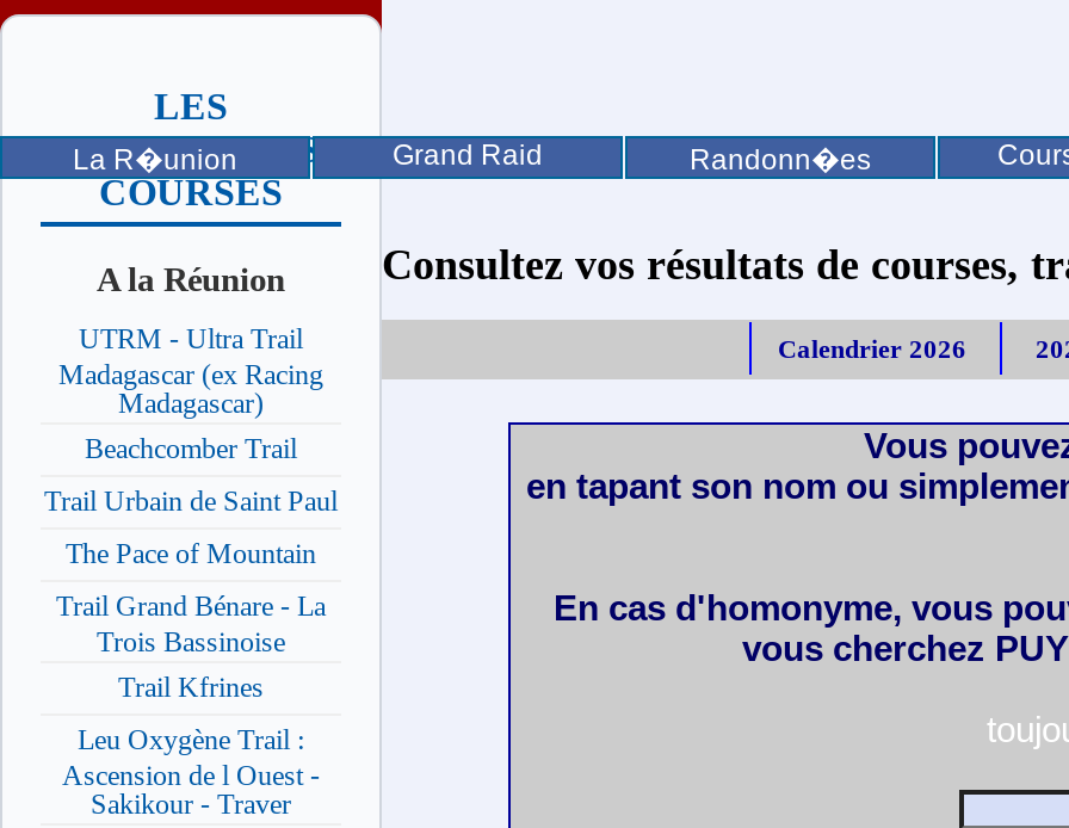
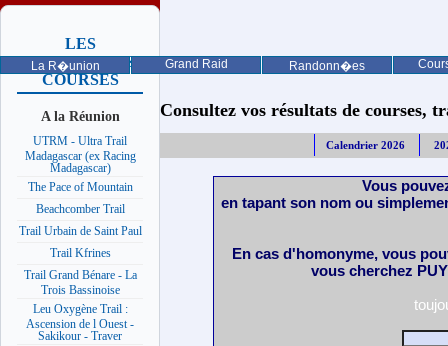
moved down: Beachcomber Trail | Trail Urbain de Saint Paul

moved up: The Pace of Mountain

moved down: Trail Grand Bénare - La | Trois Bassinoise

moved up: Trail Kfrines
